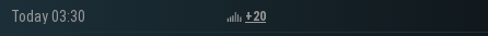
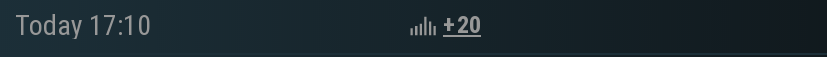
- Today 03:30
+ Today 17:10
